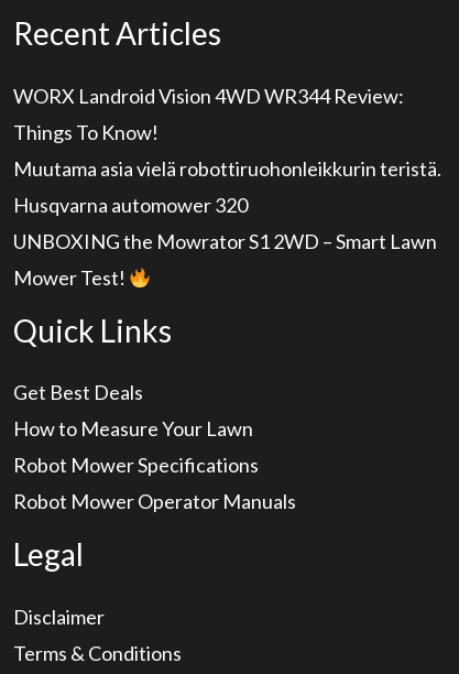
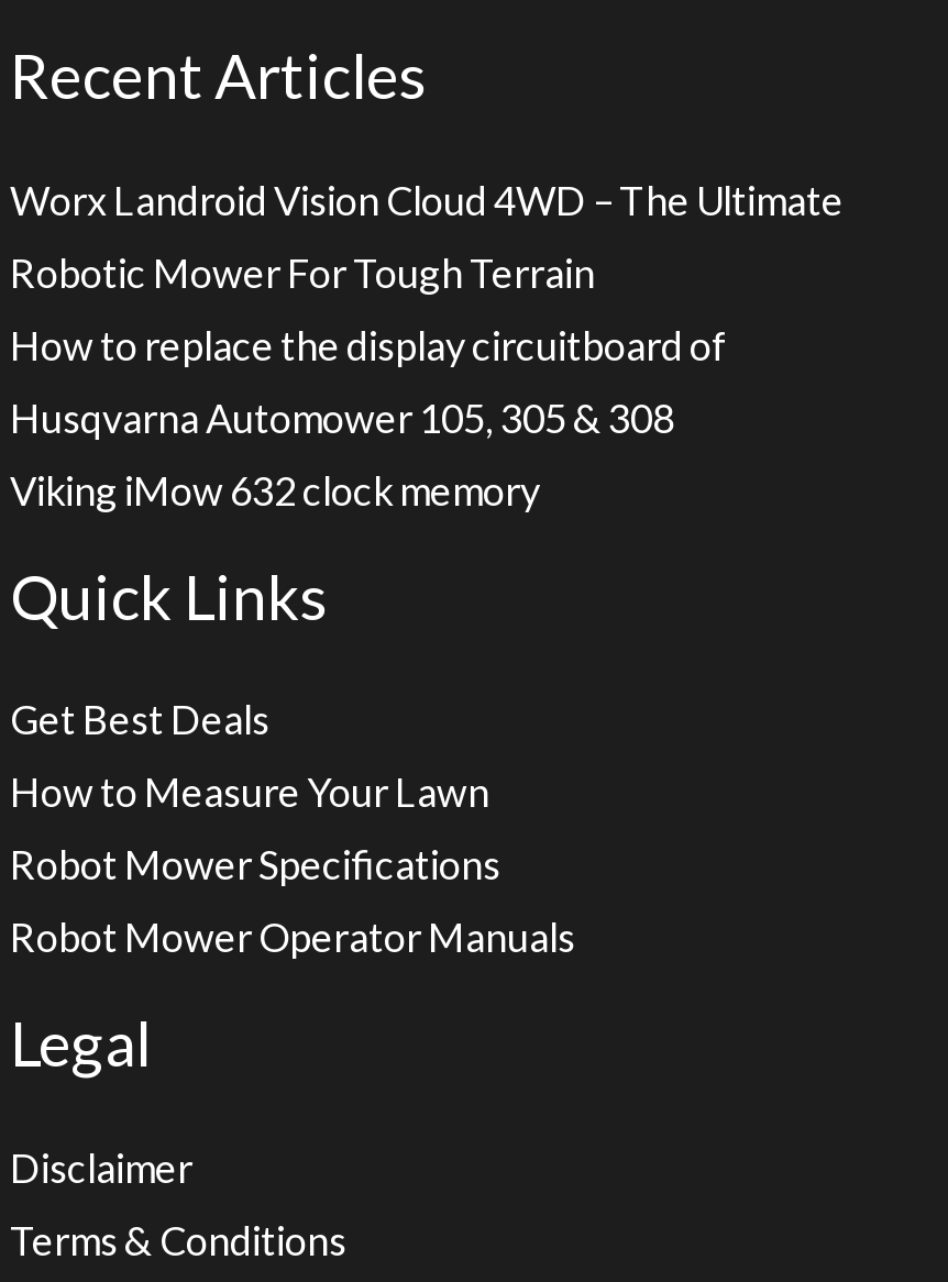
- WORX Landroid Vision 4WD WR344 Review:
- Things To Know!
- Muutama asia vielä robottiruohonleikkurin teristä.
- Husqvarna automower 320
- UNBOXING the Mowrator S1 2WD – Smart Lawn
- Mower Test!
+ Worx Landroid Vision Cloud 4WD – The Ultimate
+ Robotic Mower For Tough Terrain
+ How to replace the display circuitboard of
+ Husqvarna Automower 105, 305 & 308
+ Viking iMow 632 clock memory
